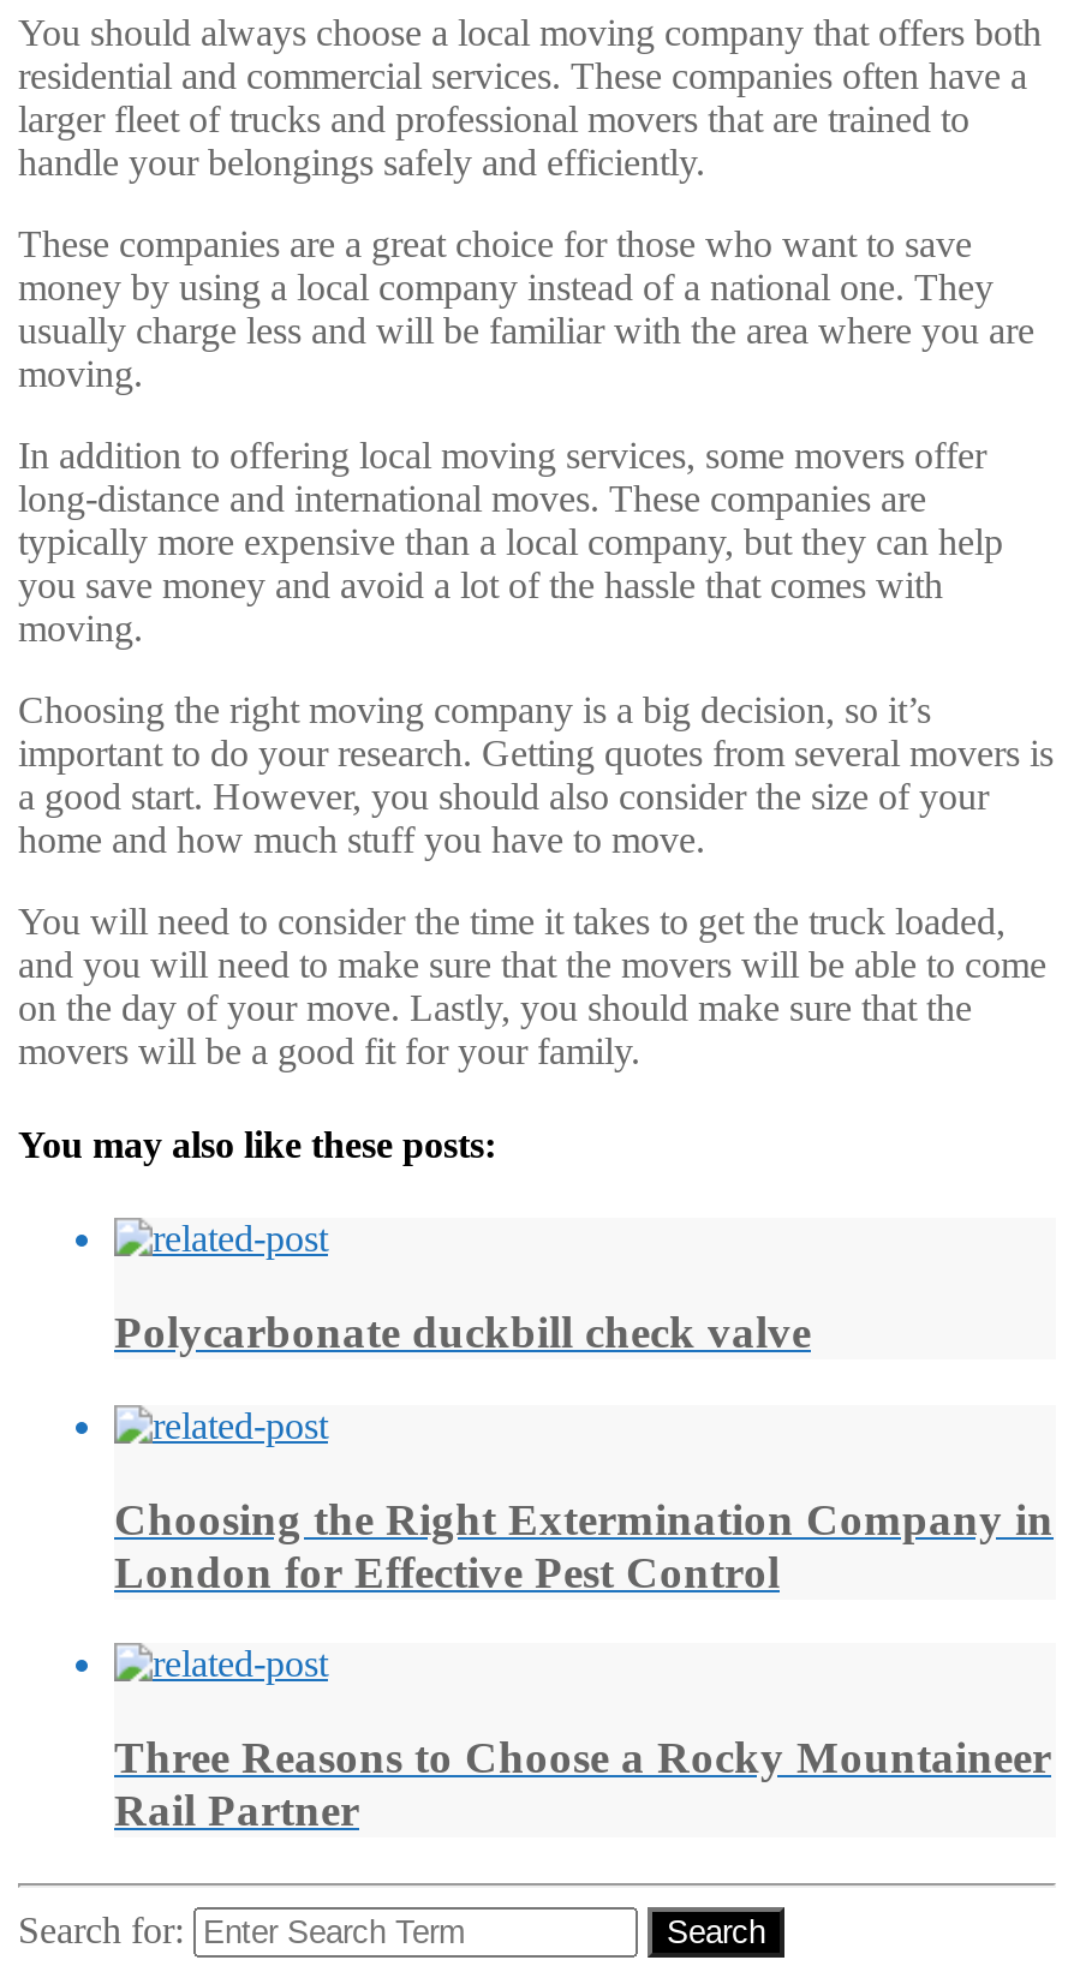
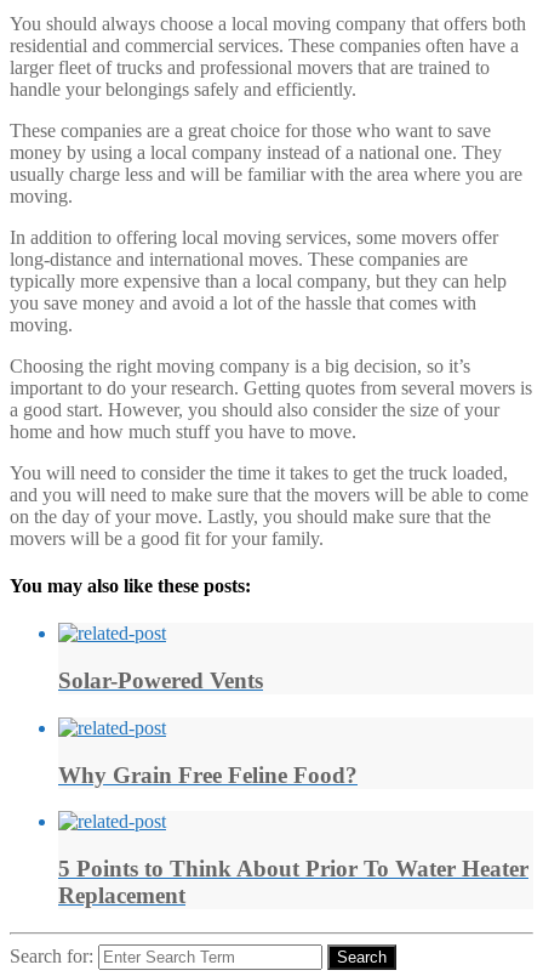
- Polycarbonate duckbill check valve
+ Solar-Powered Vents

- Choosing the Right Extermination Company in
- London for Effective Pest Control
+ Why Grain Free Feline Food?

- Three Reasons to Choose a Rocky Mountaineer
- Rail Partner
+ 5 Points to Think About Prior To Water Heater
+ Replacement
